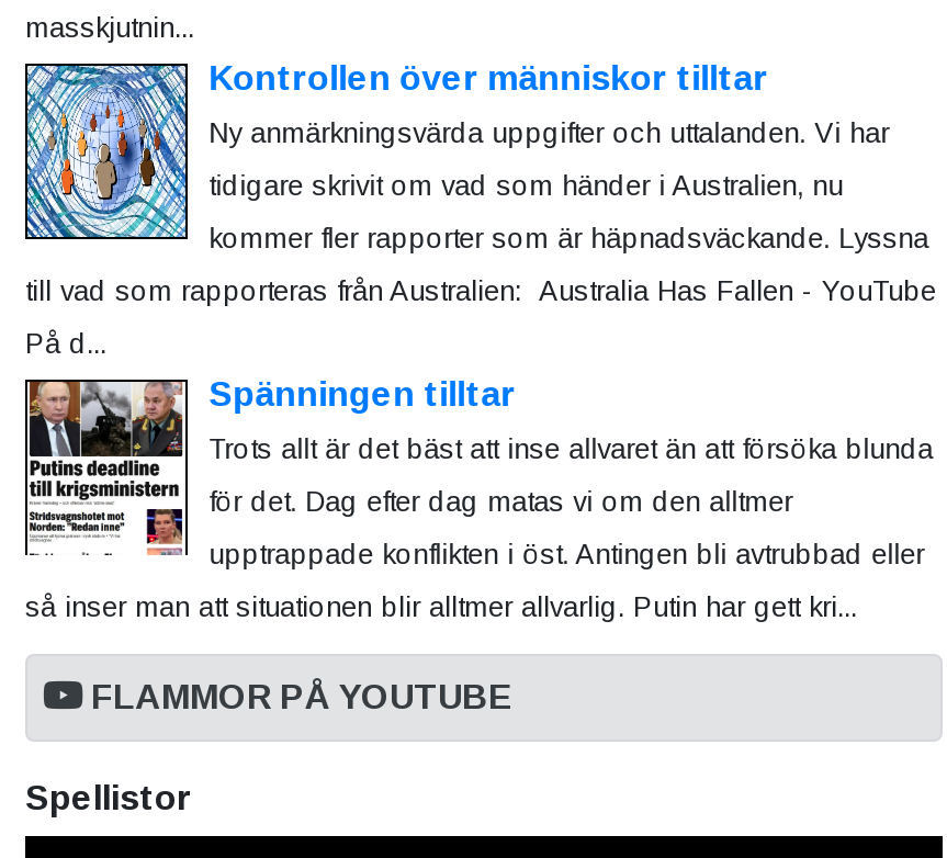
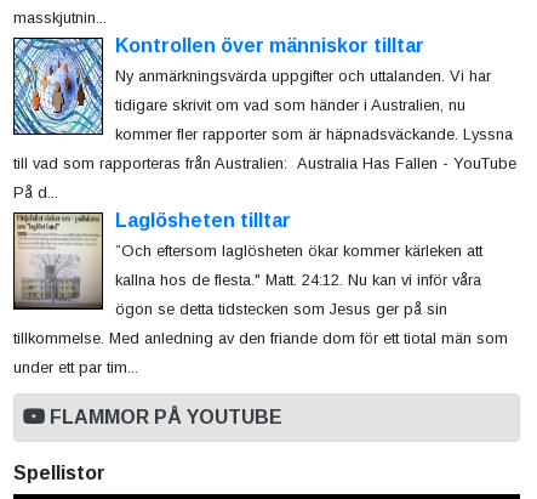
- [image]
- Spänningen tilltar
- Trots allt är det bäst att inse allvaret än att försöka blunda
- för det. Dag efter dag matas vi om den alltmer
- upptrappade konflikten i öst. Antingen bli avtrubbad eller
- så inser man att situationen blir alltmer allvarlig. Putin har gett kri...
+ [image]
+ Laglösheten tilltar
+ ”Och eftersom laglösheten ökar kommer kärleken att
+ kallna hos de flesta." Matt. 24:12. Nu kan vi inför våra
+ ögon se detta tidstecken som Jesus ger på sin
+ tillkommelse. Med anledning av den friande dom för ett tiotal män som
+ under ett par tim...
